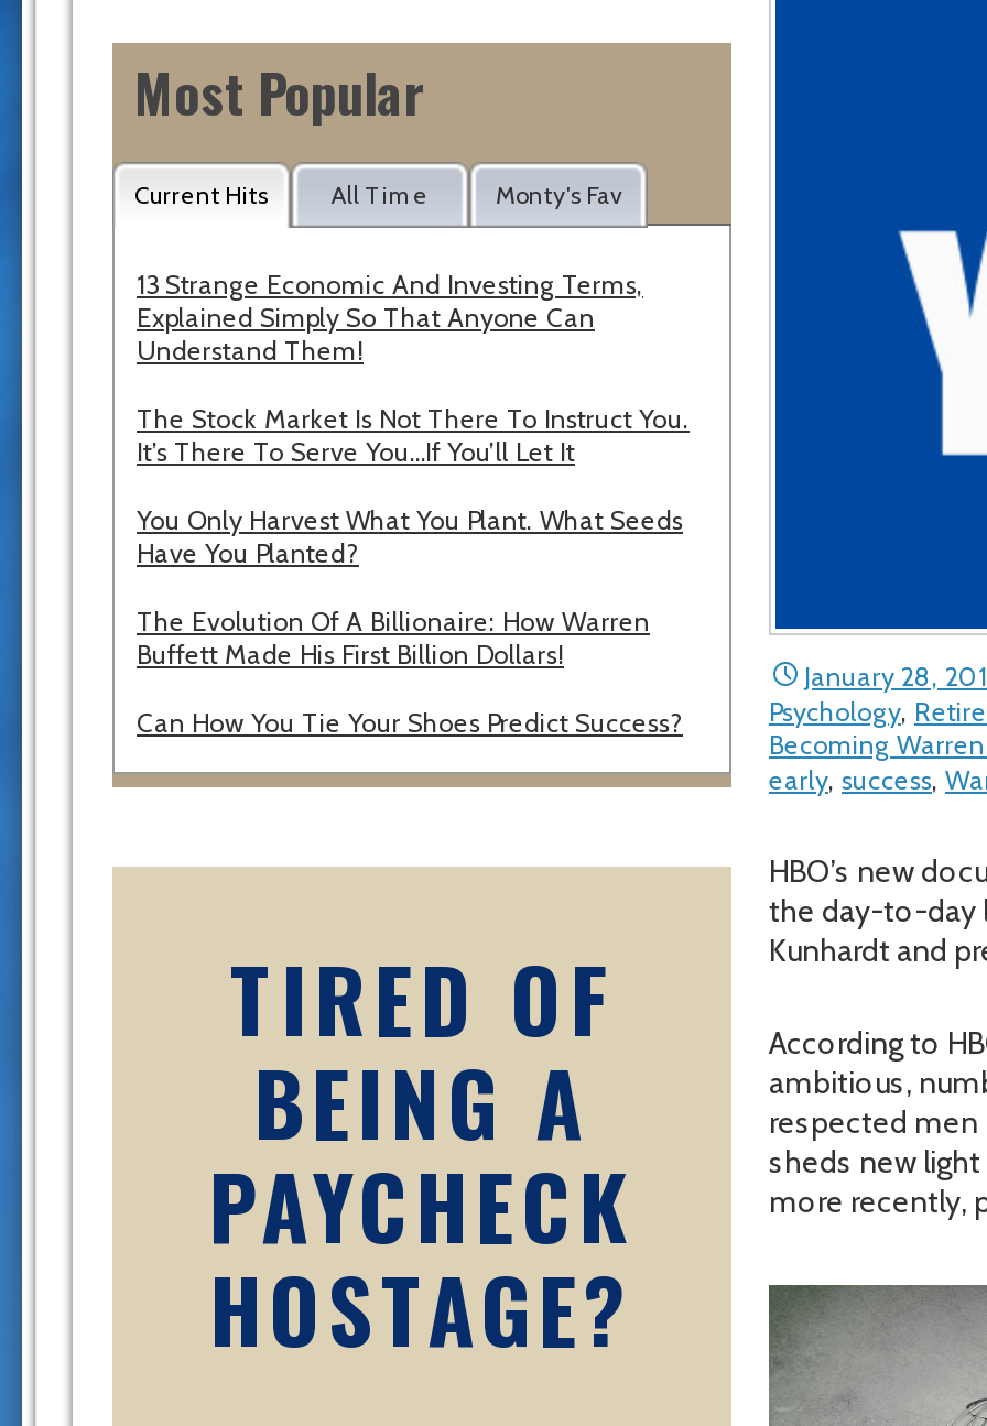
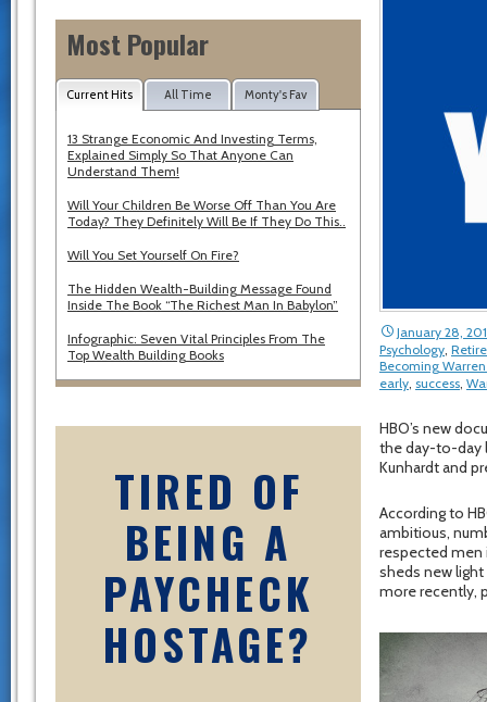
- The Stock Market Is Not There To Instruct You.
- It’s There To Serve You…If You’ll Let It
+ Will Your Children Be Worse Off Than You Are
+ Today? They Definitely Will Be If They Do This..

- You Only Harvest What You Plant. What Seeds
- Have You Planted?
+ Will You Set Yourself On Fire?

- The Evolution Of A Billionaire: How Warren
- Buffett Made His First Billion Dollars!
+ The Hidden Wealth-Building Message Found
+ Inside The Book “The Richest Man In Babylon”

- Can How You Tie Your Shoes Predict Success?
+ Infographic: Seven Vital Principles From The
+ Top Wealth Building Books
